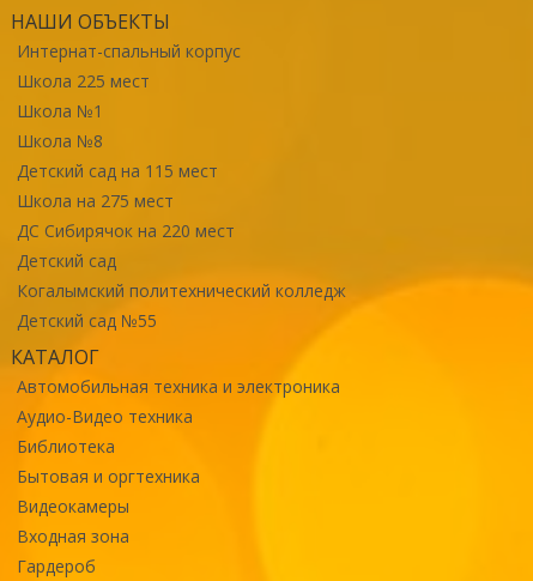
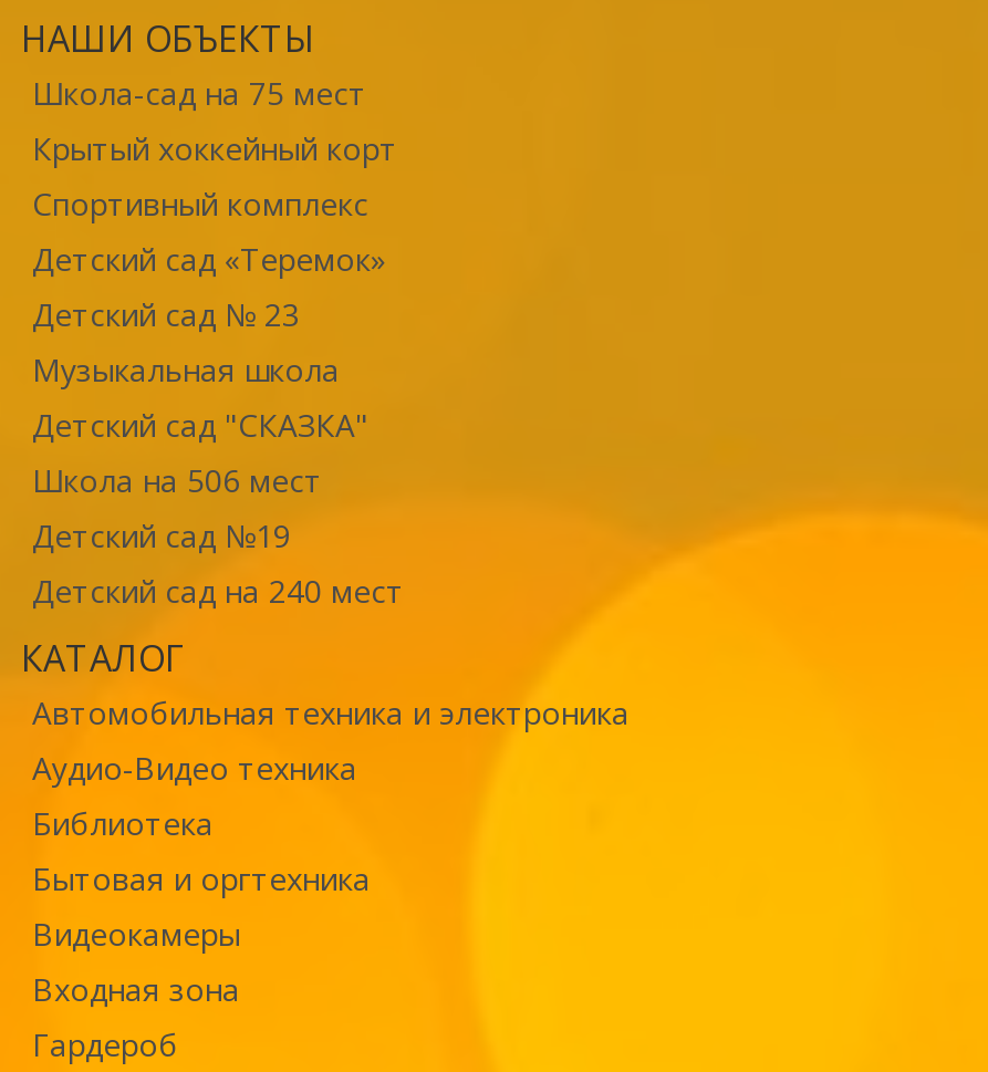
- Интернат-спальный корпус
- Школа 225 мест
- Школа №1
- Школа №8
- Детский сад на 115 мест
- Школа на 275 мест
- ДС Сибирячок на 220 мест
- Детский сад
- Когалымский политехнический колледж
- Детский сад №55
+ Школа-сад на 75 мест
+ Крытый хоккейный корт
+ Спортивный комплекс
+ Детский сад «Теремок»
+ Детский сад № 23
+ Музыкальная школа
+ Детский сад "СКАЗКА"
+ Школа на 506 мест
+ Детский сад №19
+ Детский сад на 240 мест
